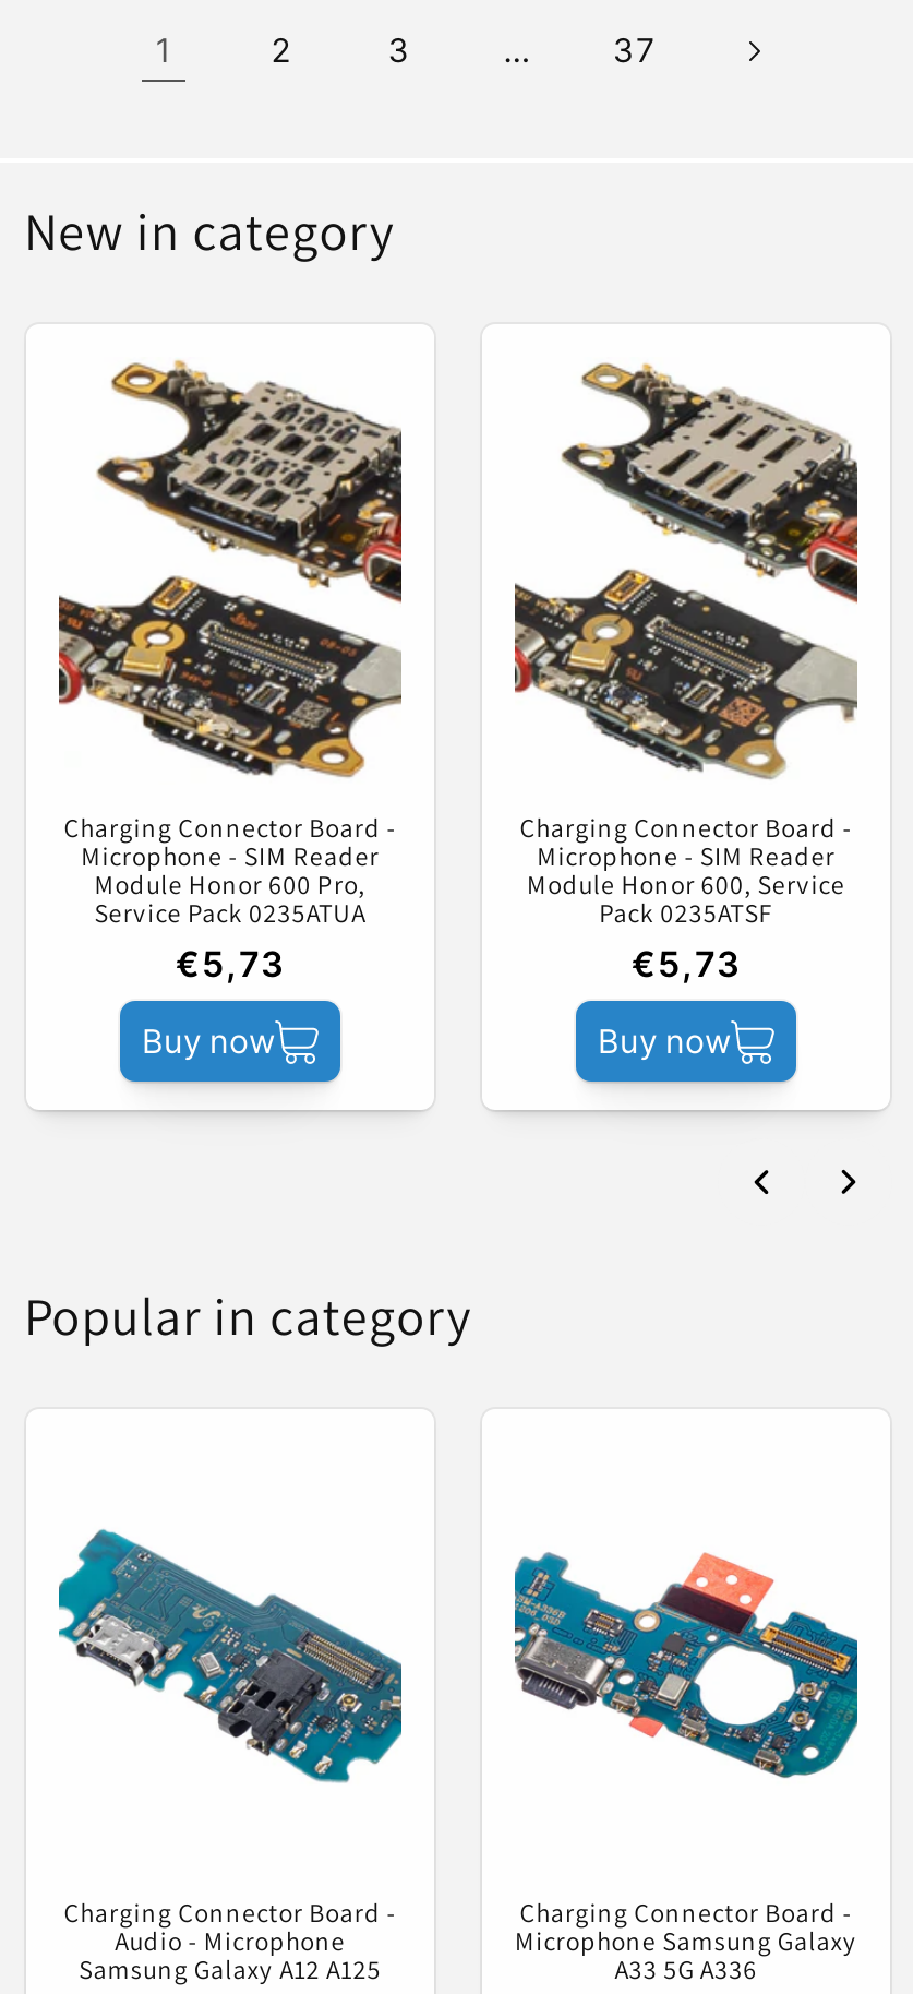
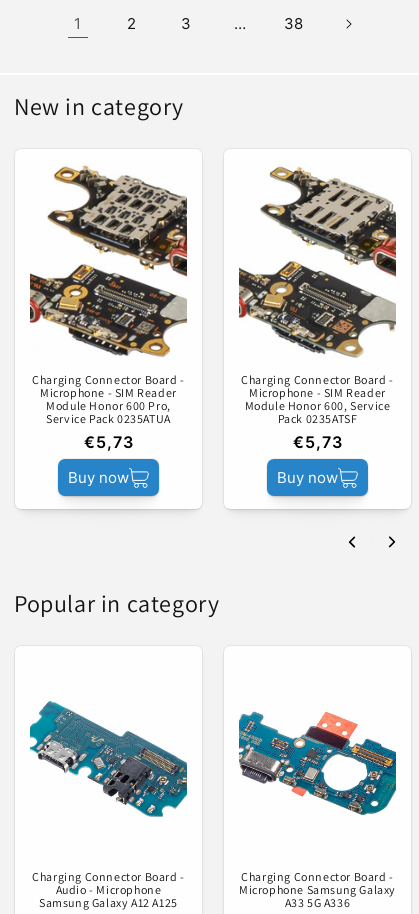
- 37
+ 38
